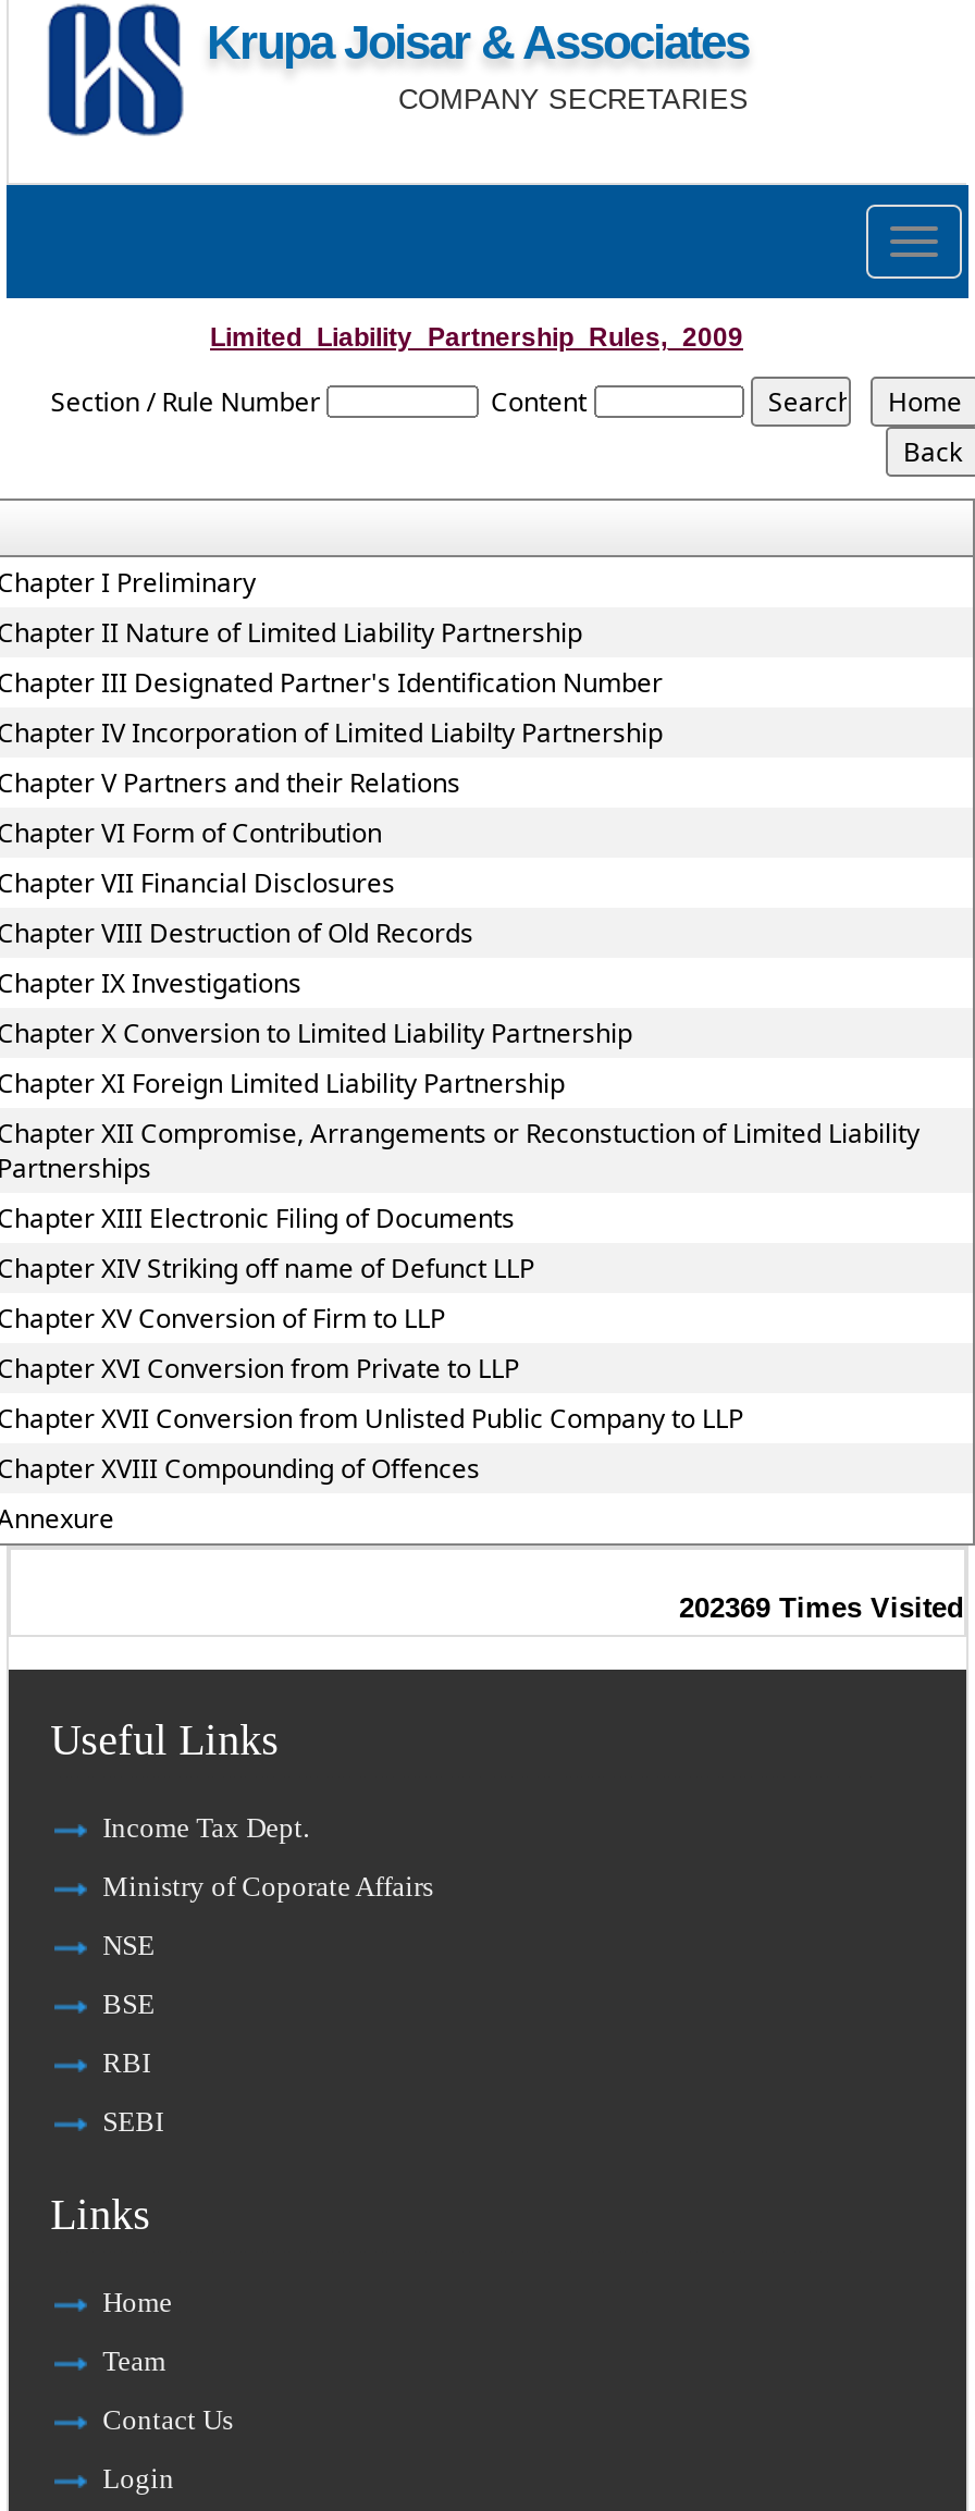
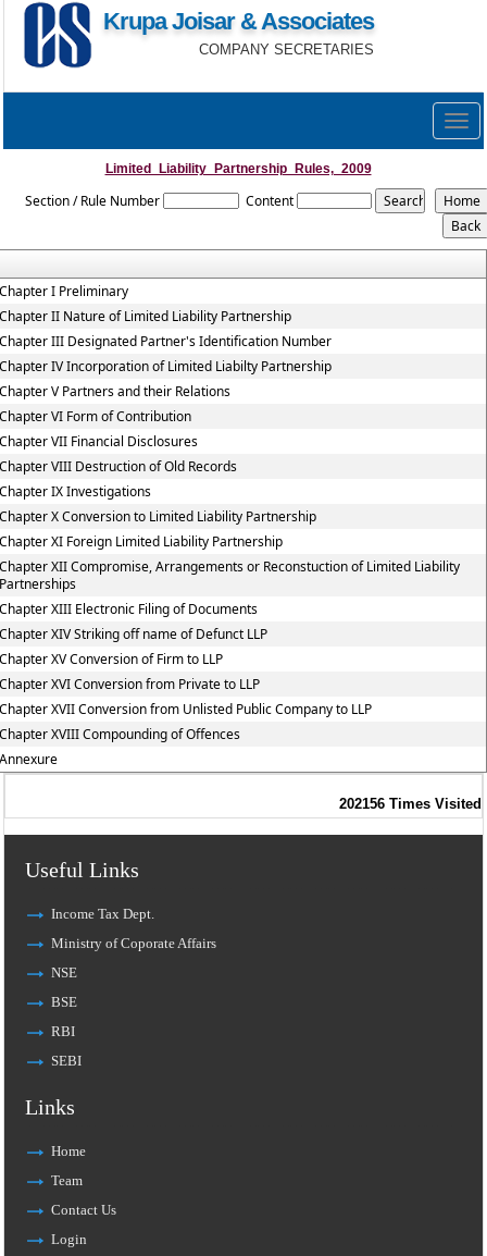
- 202369 Times Visited
+ 202156 Times Visited
